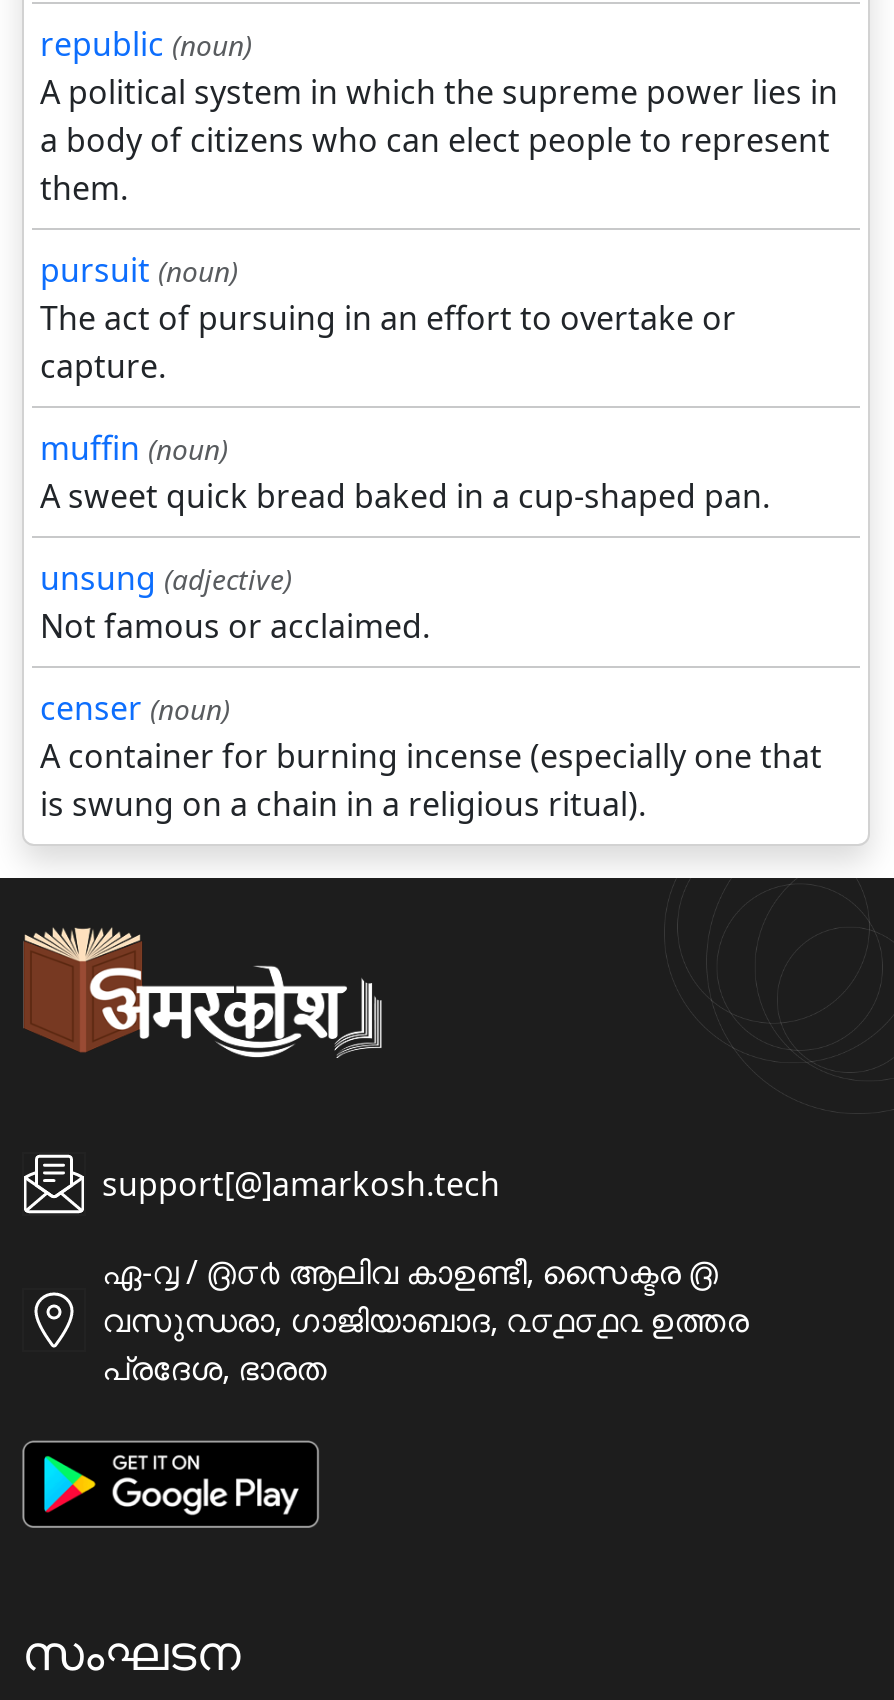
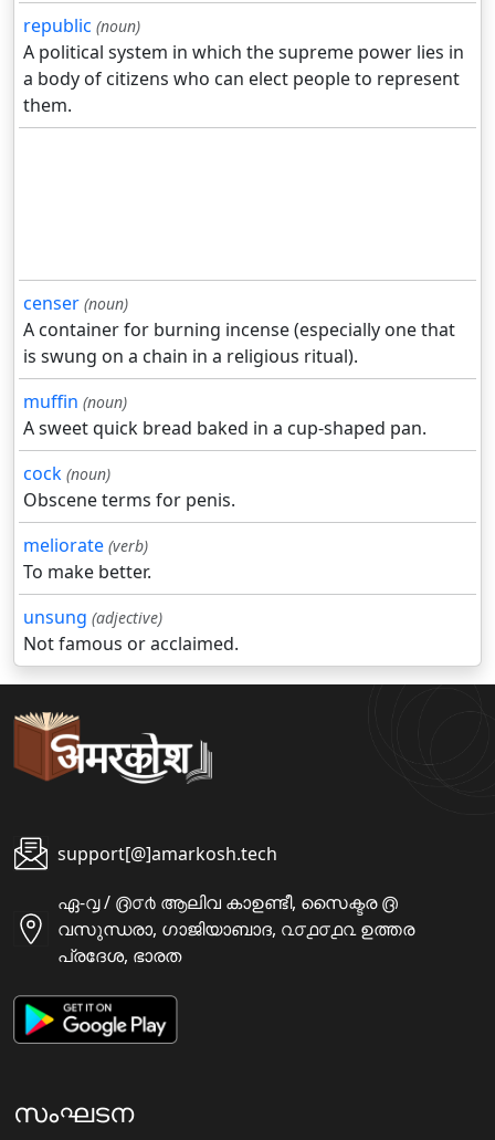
- pursuit (noun)
- The act of pursuing in an effort to overtake or
- capture.

moved down: muffin (noun) | A sweet quick bread baked in a cup-shaped pan.

moved down: unsung (adjective) | Not famous or acclaimed.

moved up: censer (noun) | A container for burning incense (especially one that | is swung on a chain in a religious ritual).

+ cock (noun)
+ Obscene terms for penis.
+ meliorate (verb)
+ To make better.
